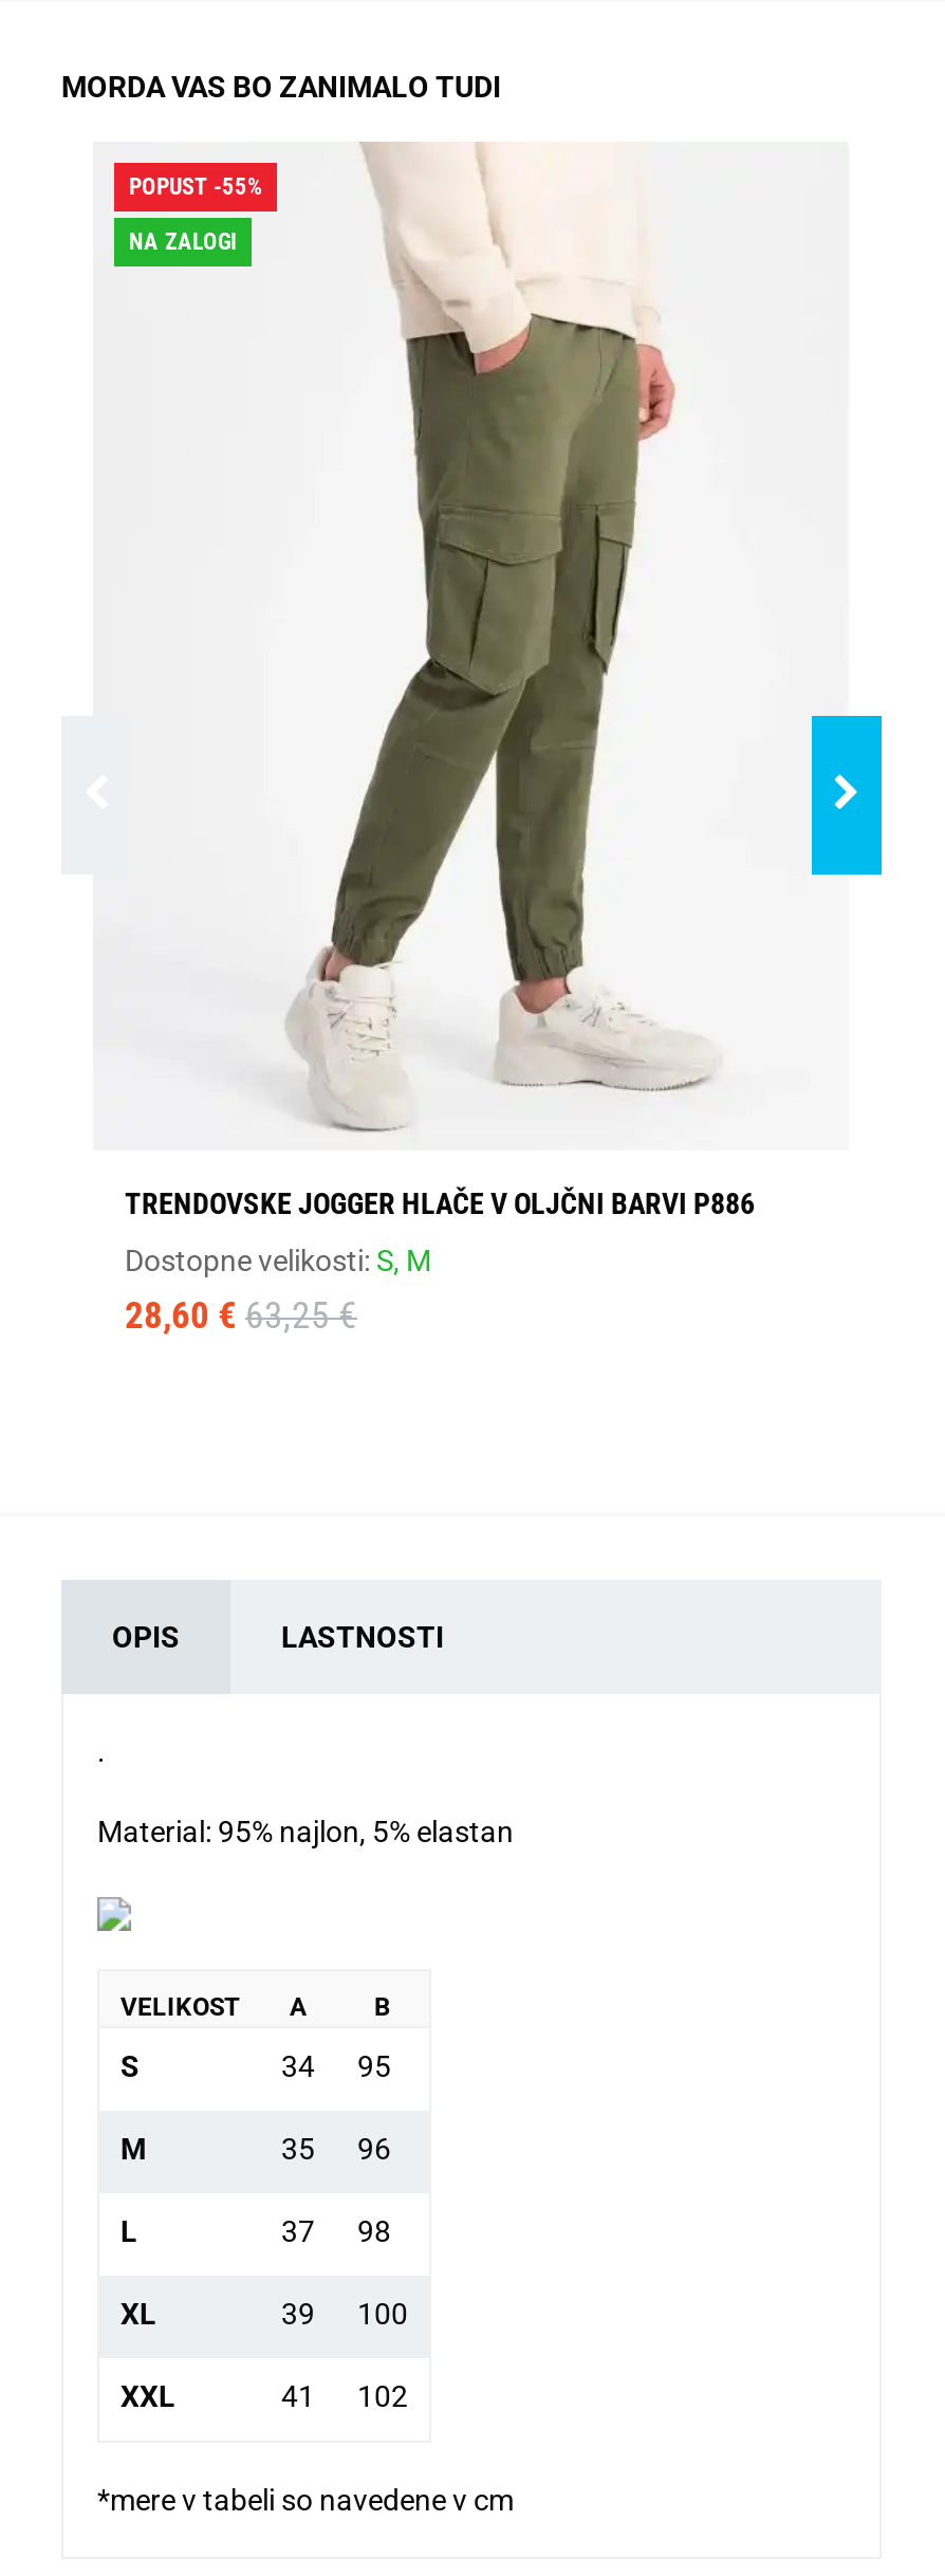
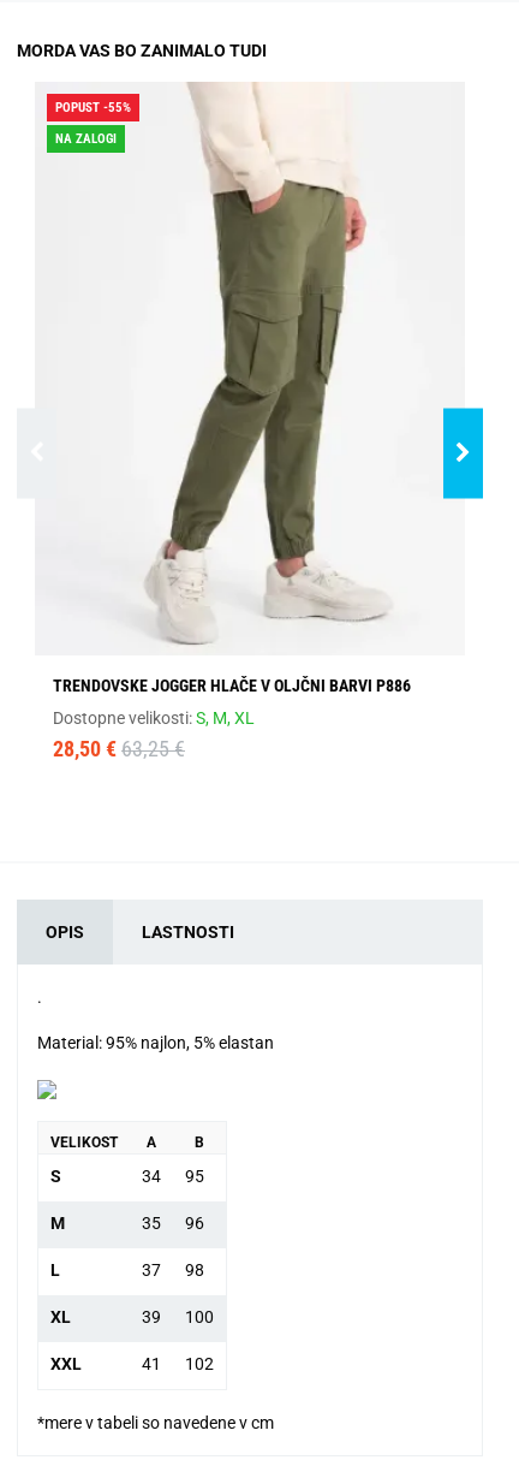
- Dostopne velikosti: S, M
- 28,60 € 63,25 €
+ Dostopne velikosti: S, M, XL
+ 28,50 € 63,25 €
